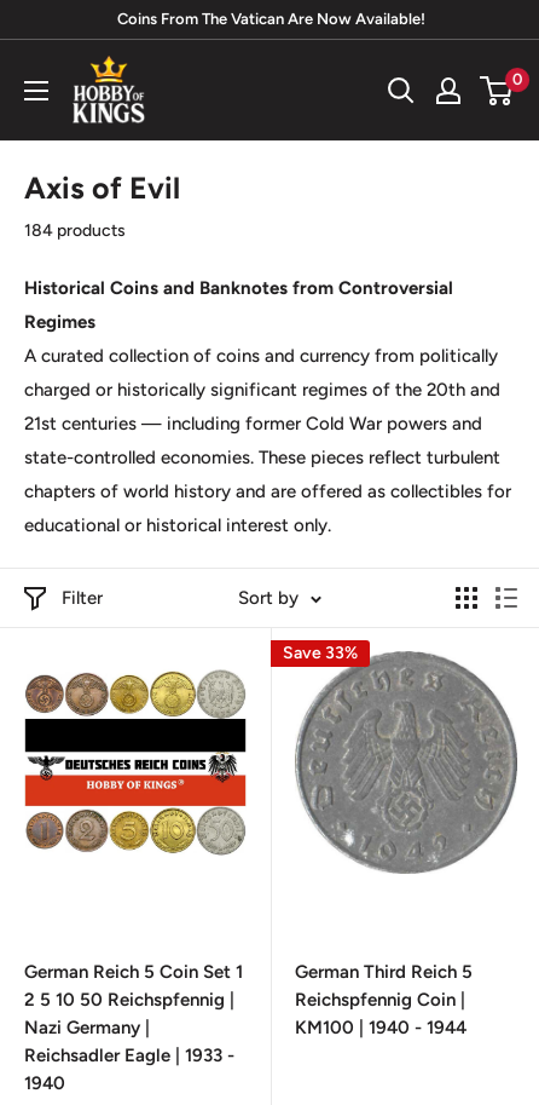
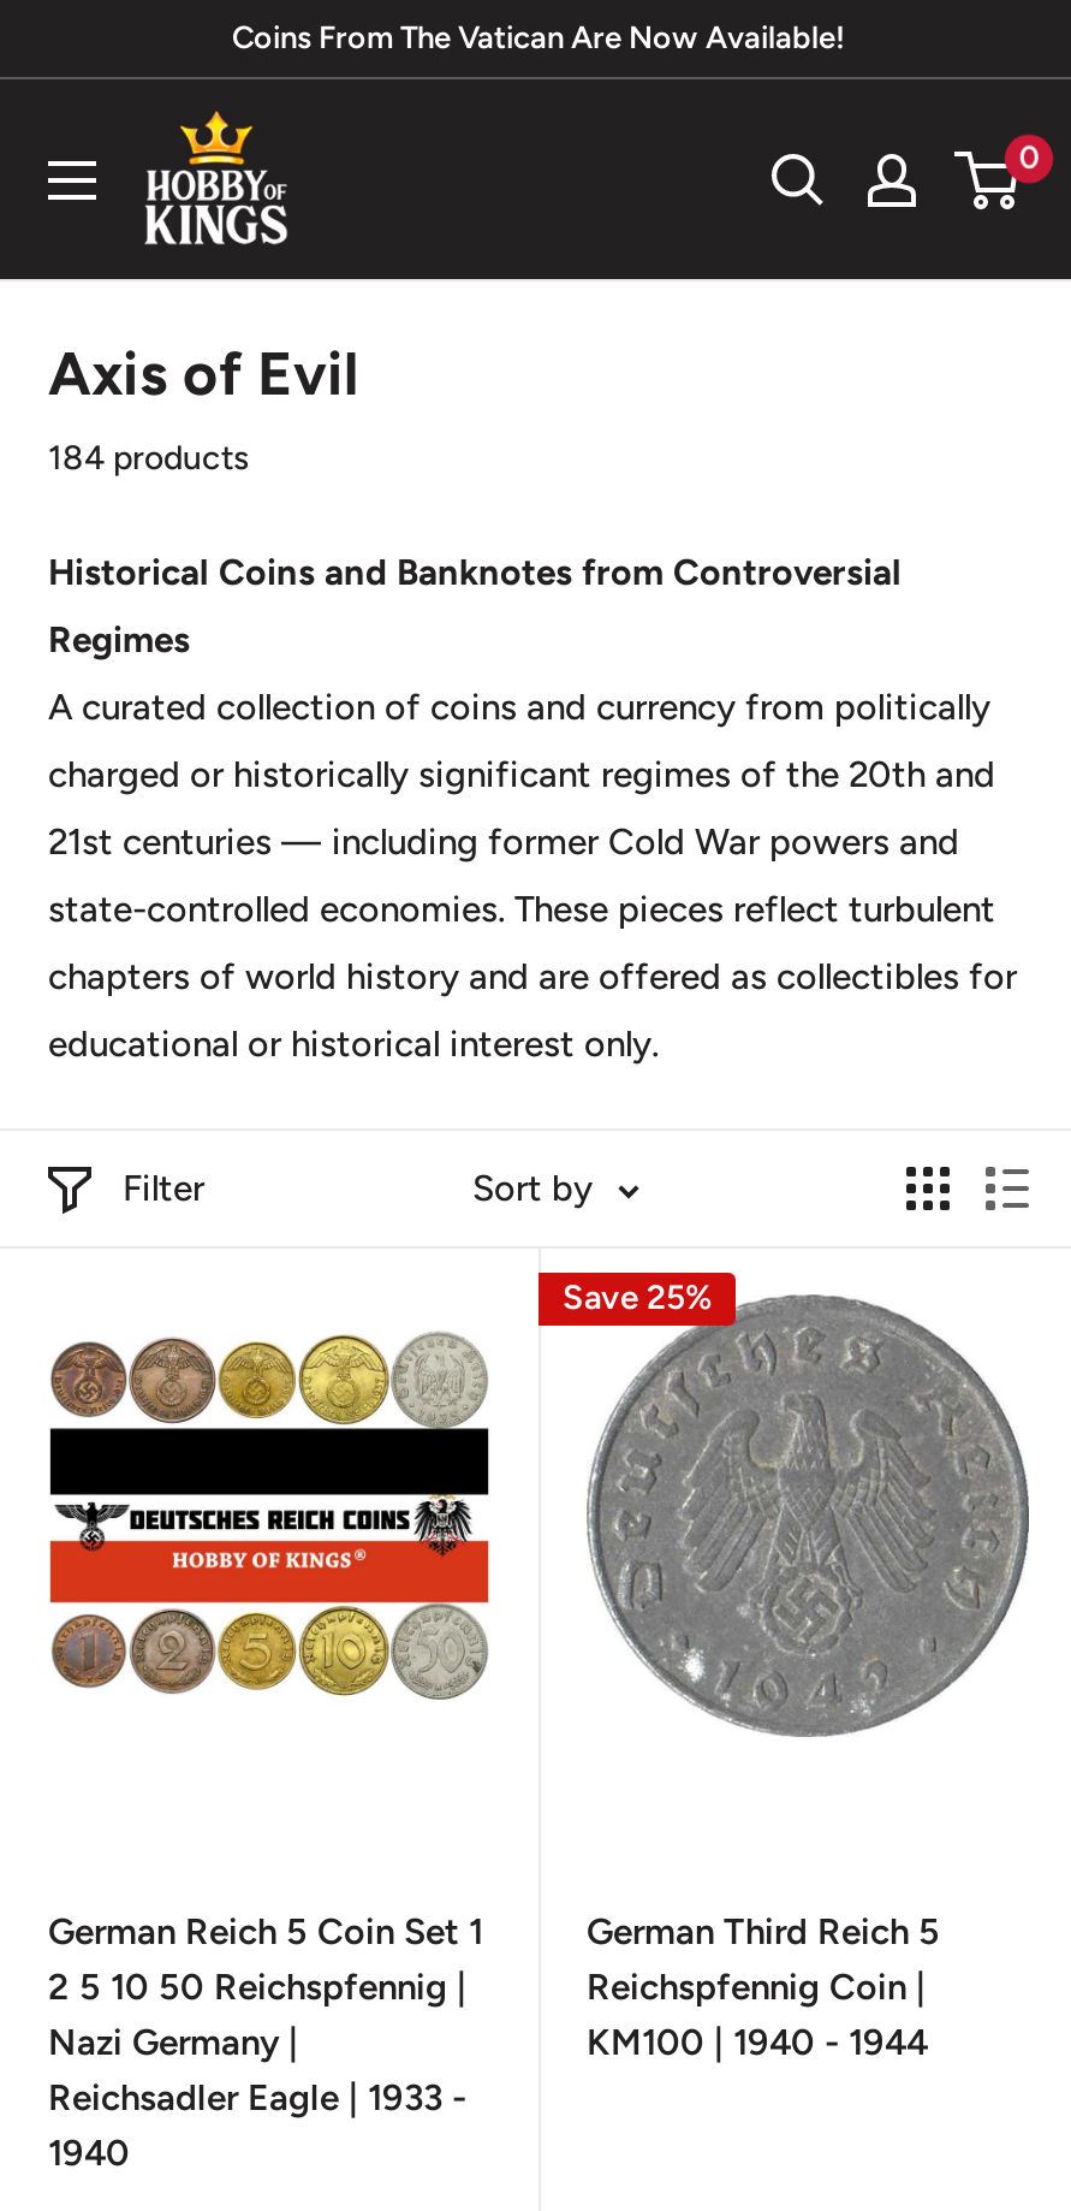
- Save 33%
+ Save 25%
